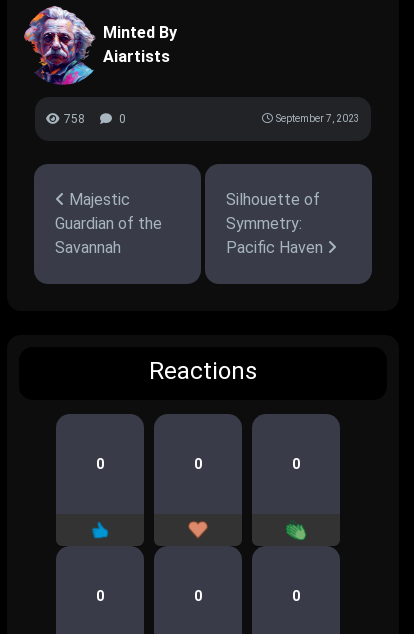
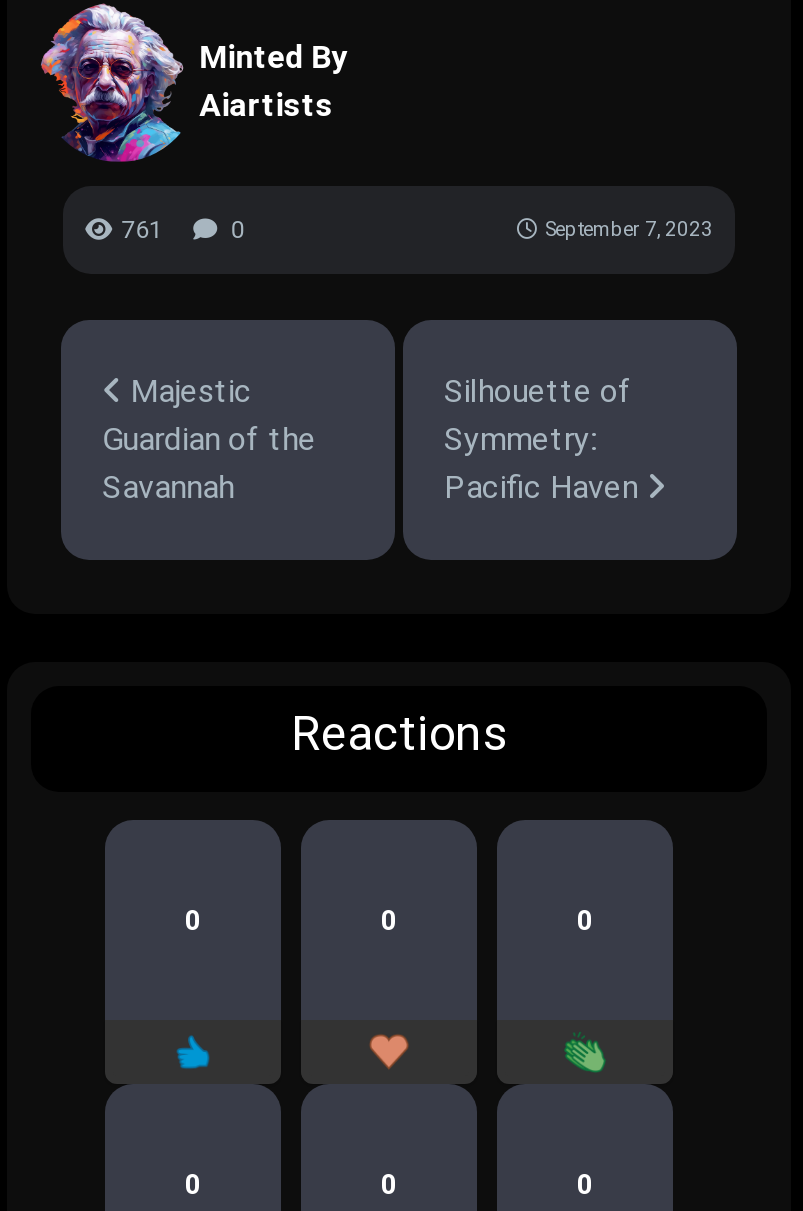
- 758
+ 761
